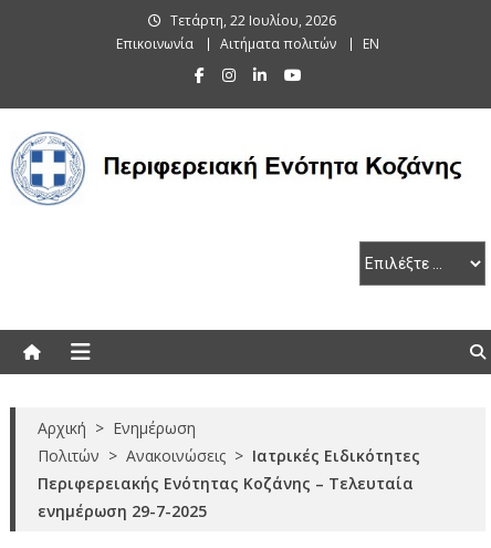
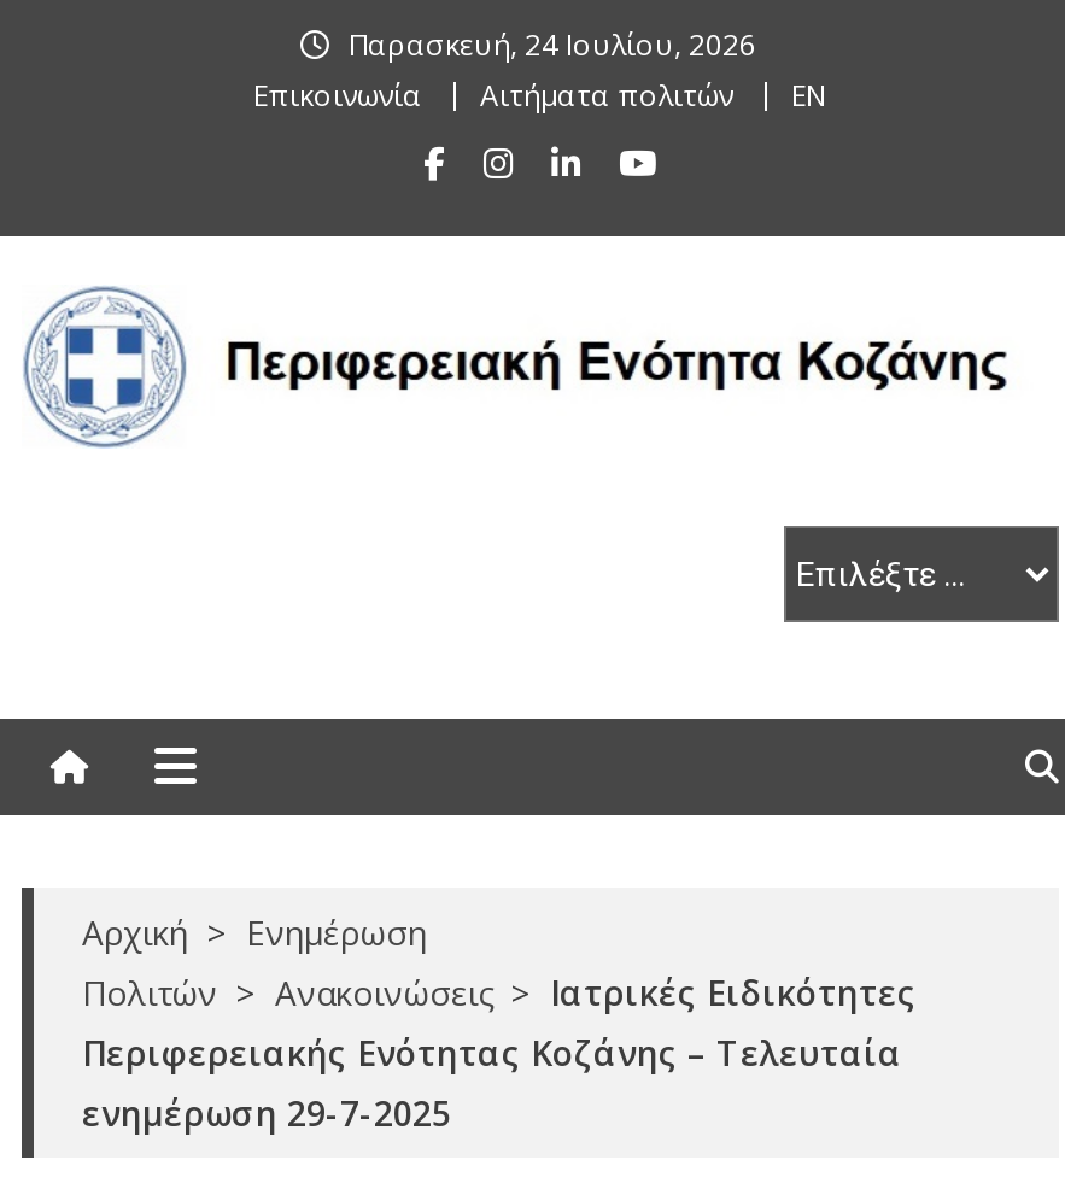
- Τετάρτη, 22 Ιουλίου, 2026
+ Παρασκευή, 24 Ιουλίου, 2026
